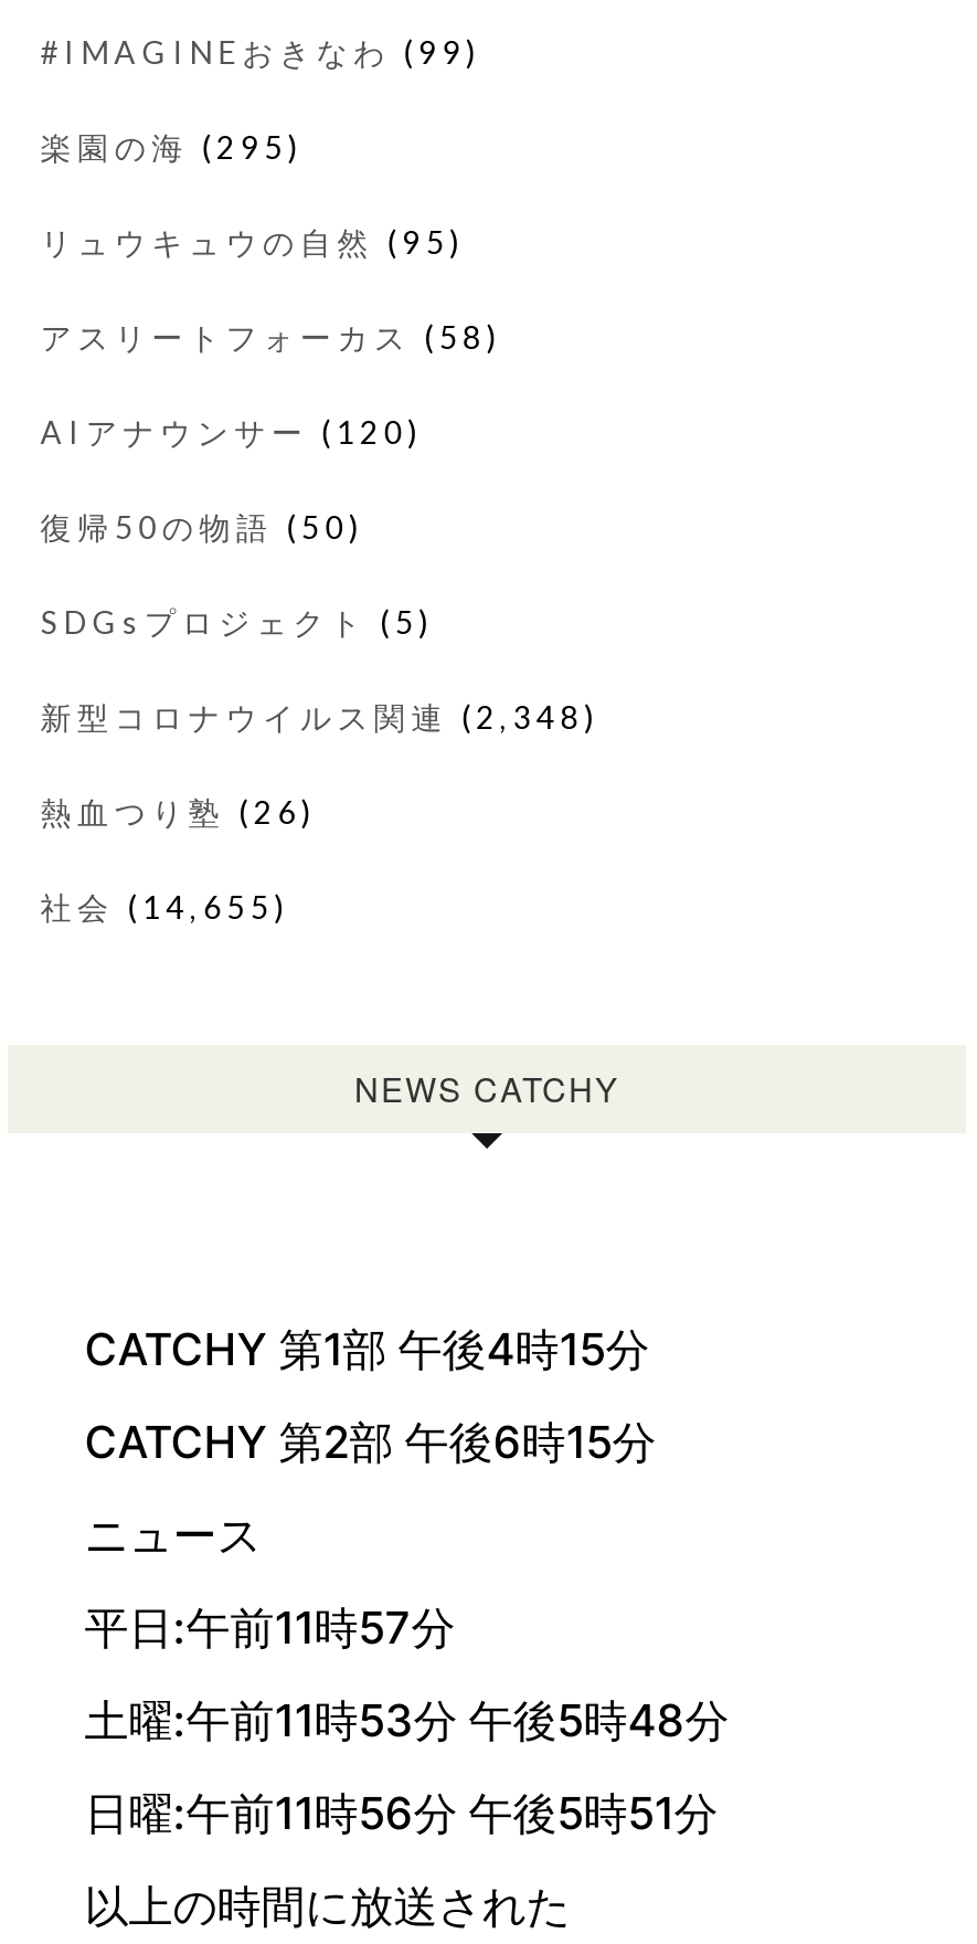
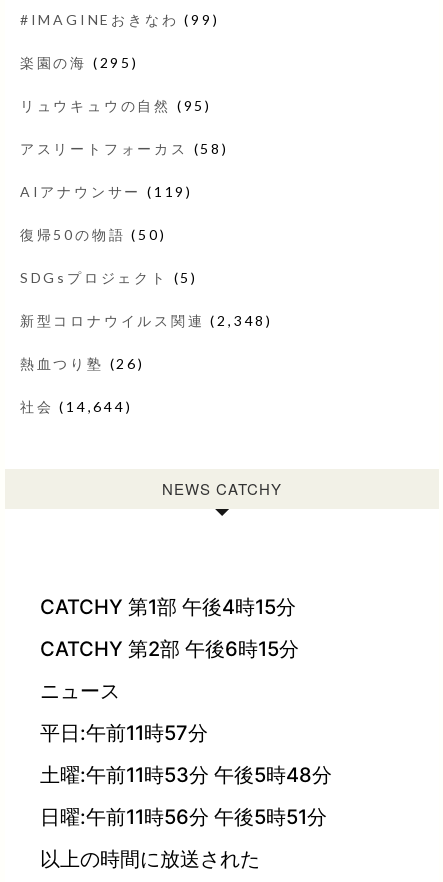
- AIアナウンサー(120)
+ AIアナウンサー(119)

- 社会(14,655)
+ 社会(14,644)
